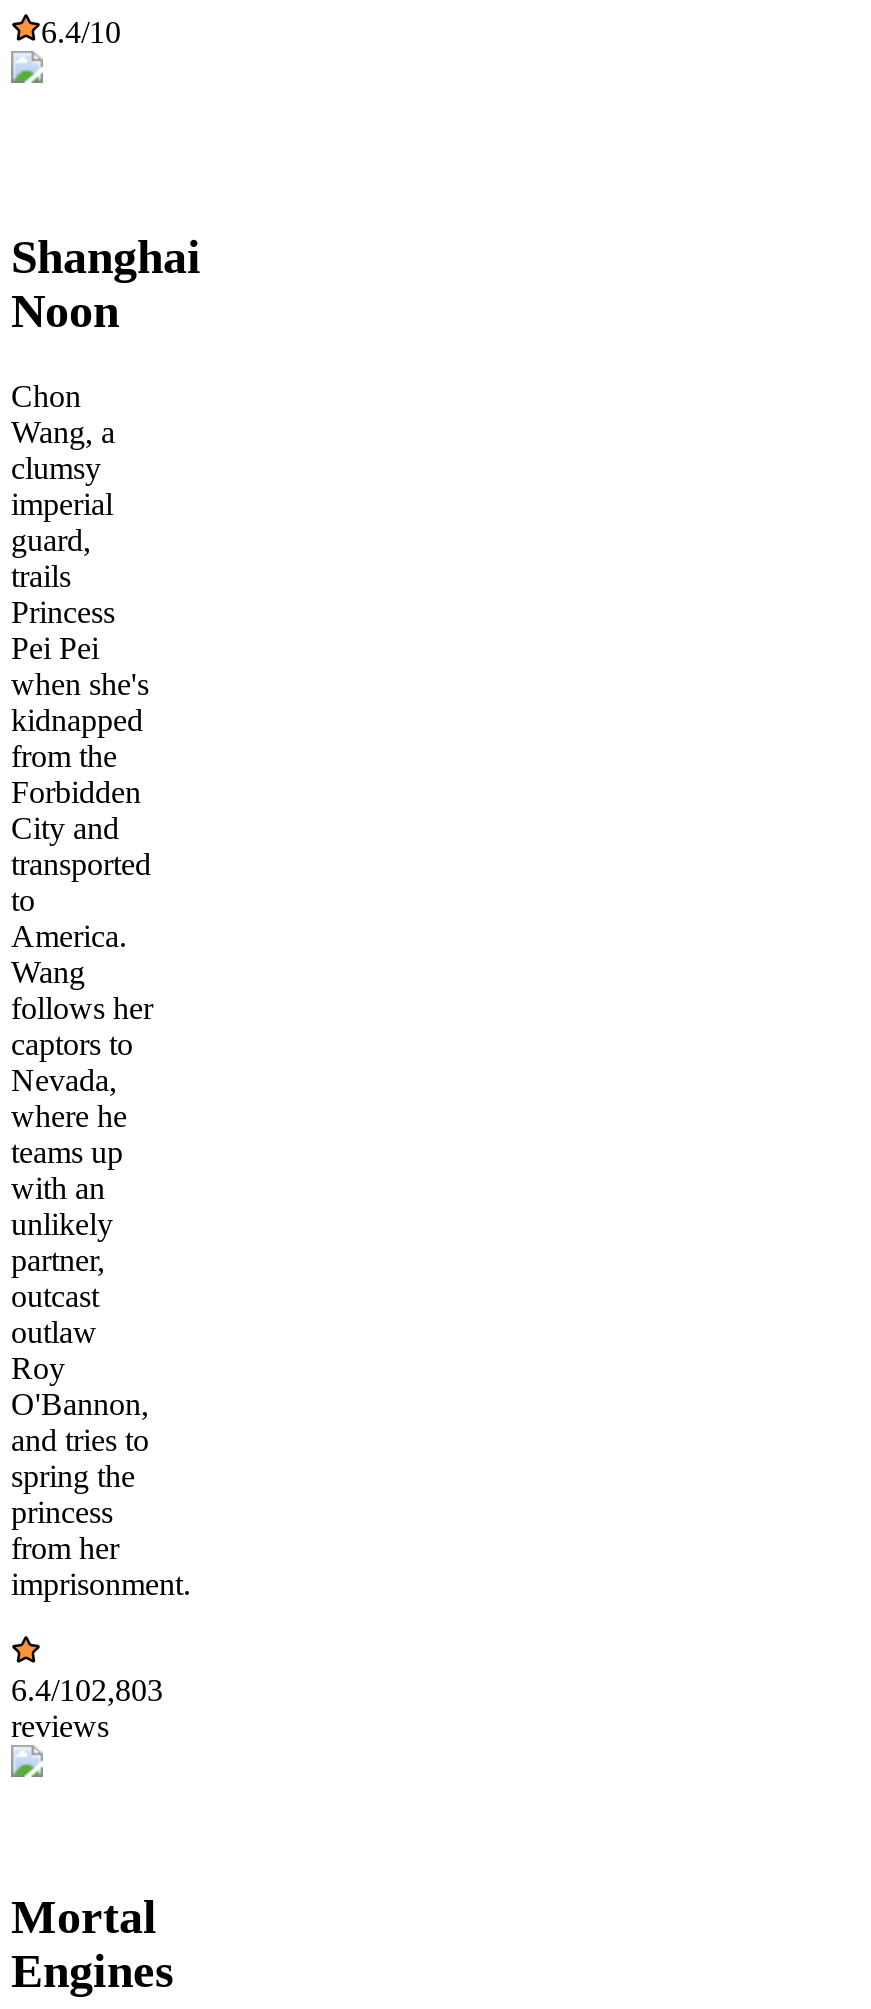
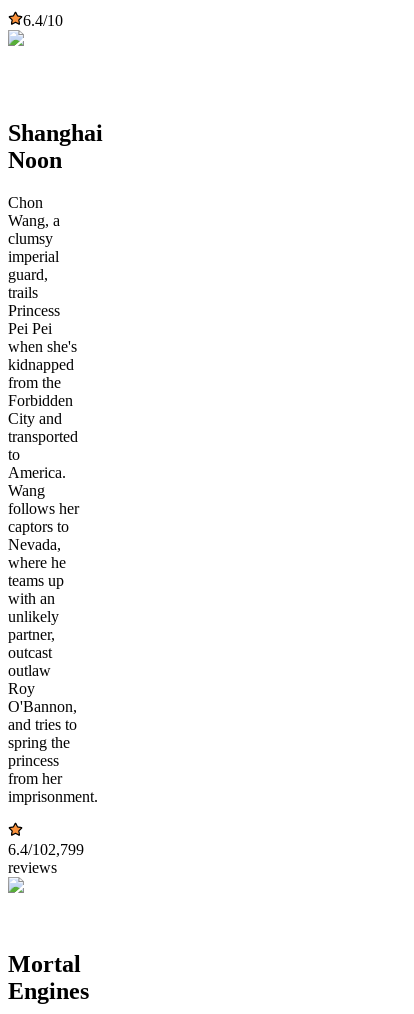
- 6.4/102,803
+ 6.4/102,799
